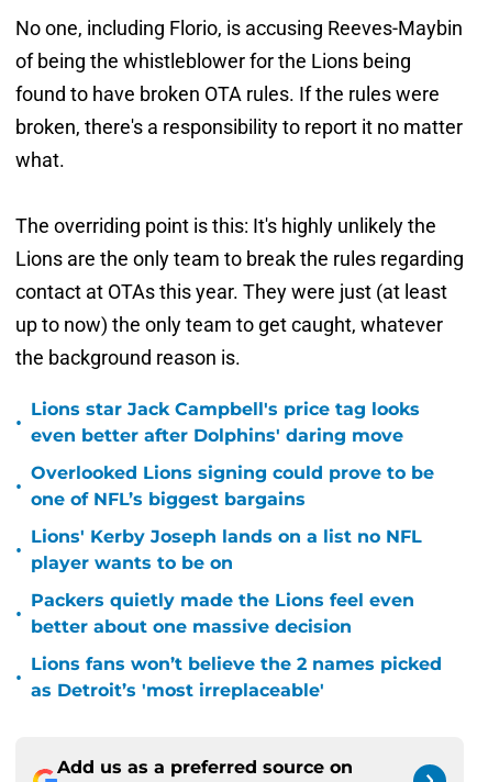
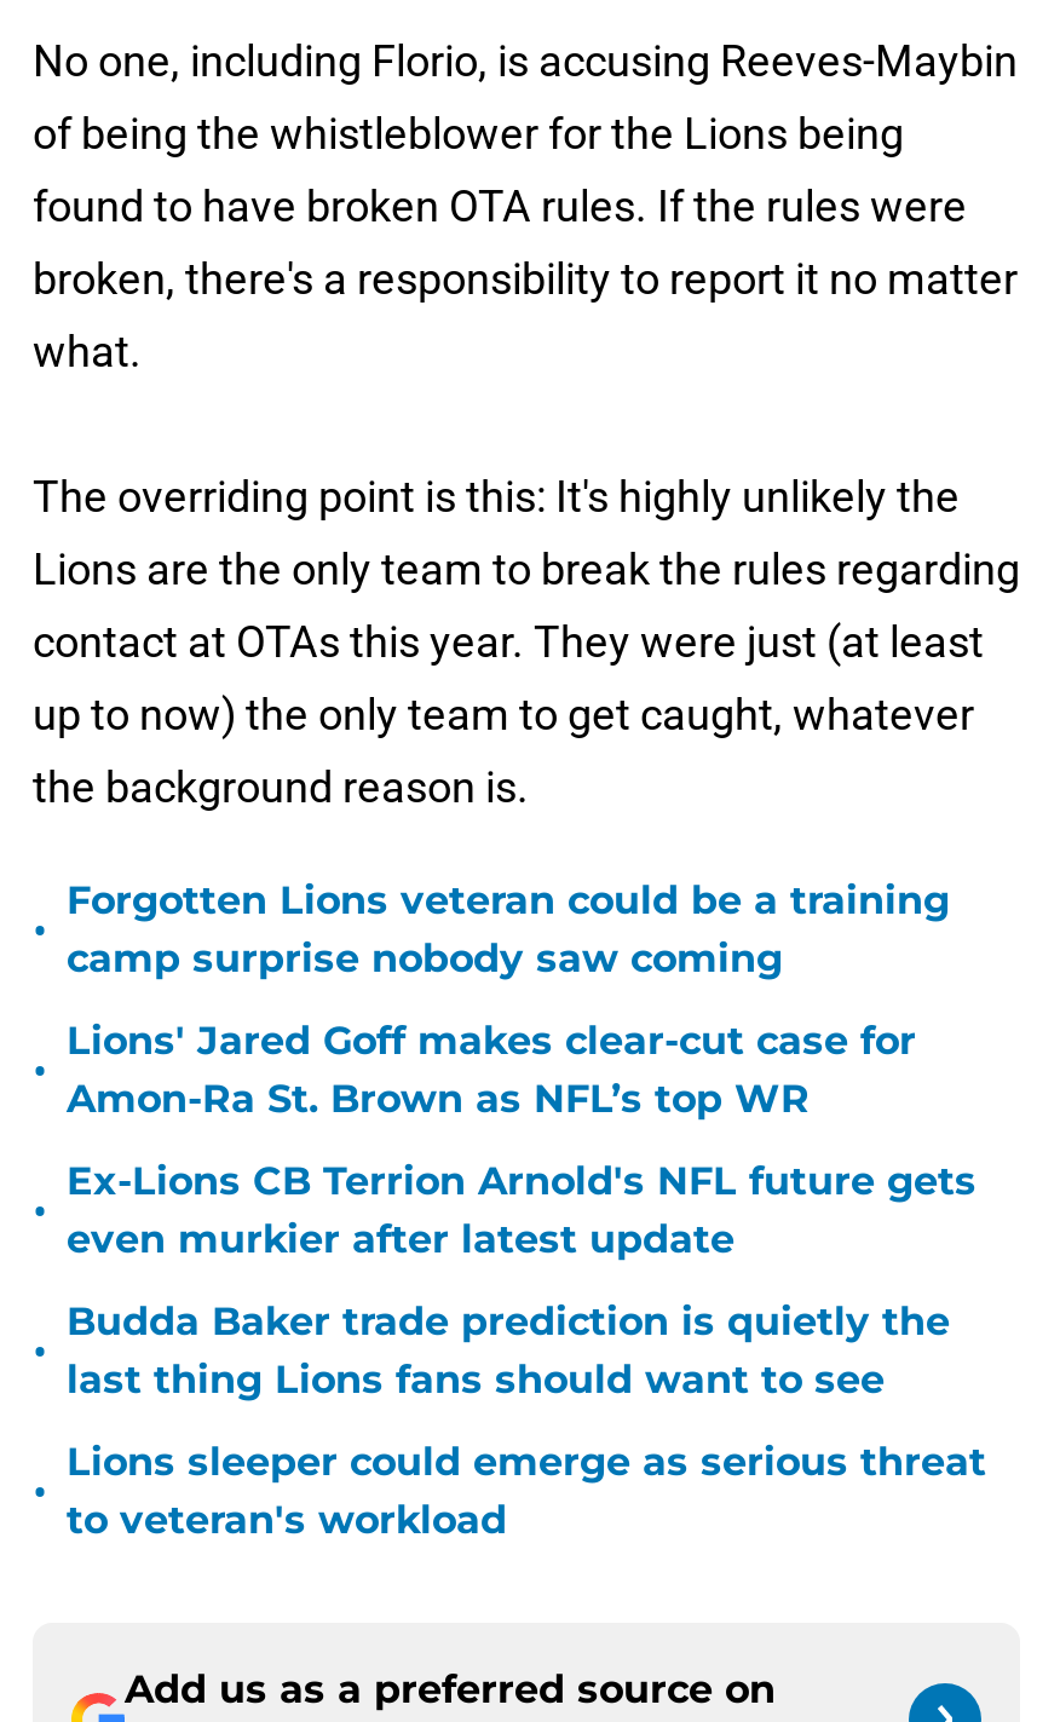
- Lions star Jack Campbell's price tag looks
- even better after Dolphins' daring move
+ Forgotten Lions veteran could be a training
+ camp surprise nobody saw coming

- Overlooked Lions signing could prove to be
- one of NFL’s biggest bargains
+ Lions' Jared Goff makes clear-cut case for
+ Amon-Ra St. Brown as NFL’s top WR

- Lions' Kerby Joseph lands on a list no NFL
- player wants to be on
+ Ex-Lions CB Terrion Arnold's NFL future gets
+ even murkier after latest update

- Packers quietly made the Lions feel even
- better about one massive decision
+ Budda Baker trade prediction is quietly the
+ last thing Lions fans should want to see

- Lions fans won’t believe the 2 names picked
- as Detroit’s 'most irreplaceable'
+ Lions sleeper could emerge as serious threat
+ to veteran's workload
